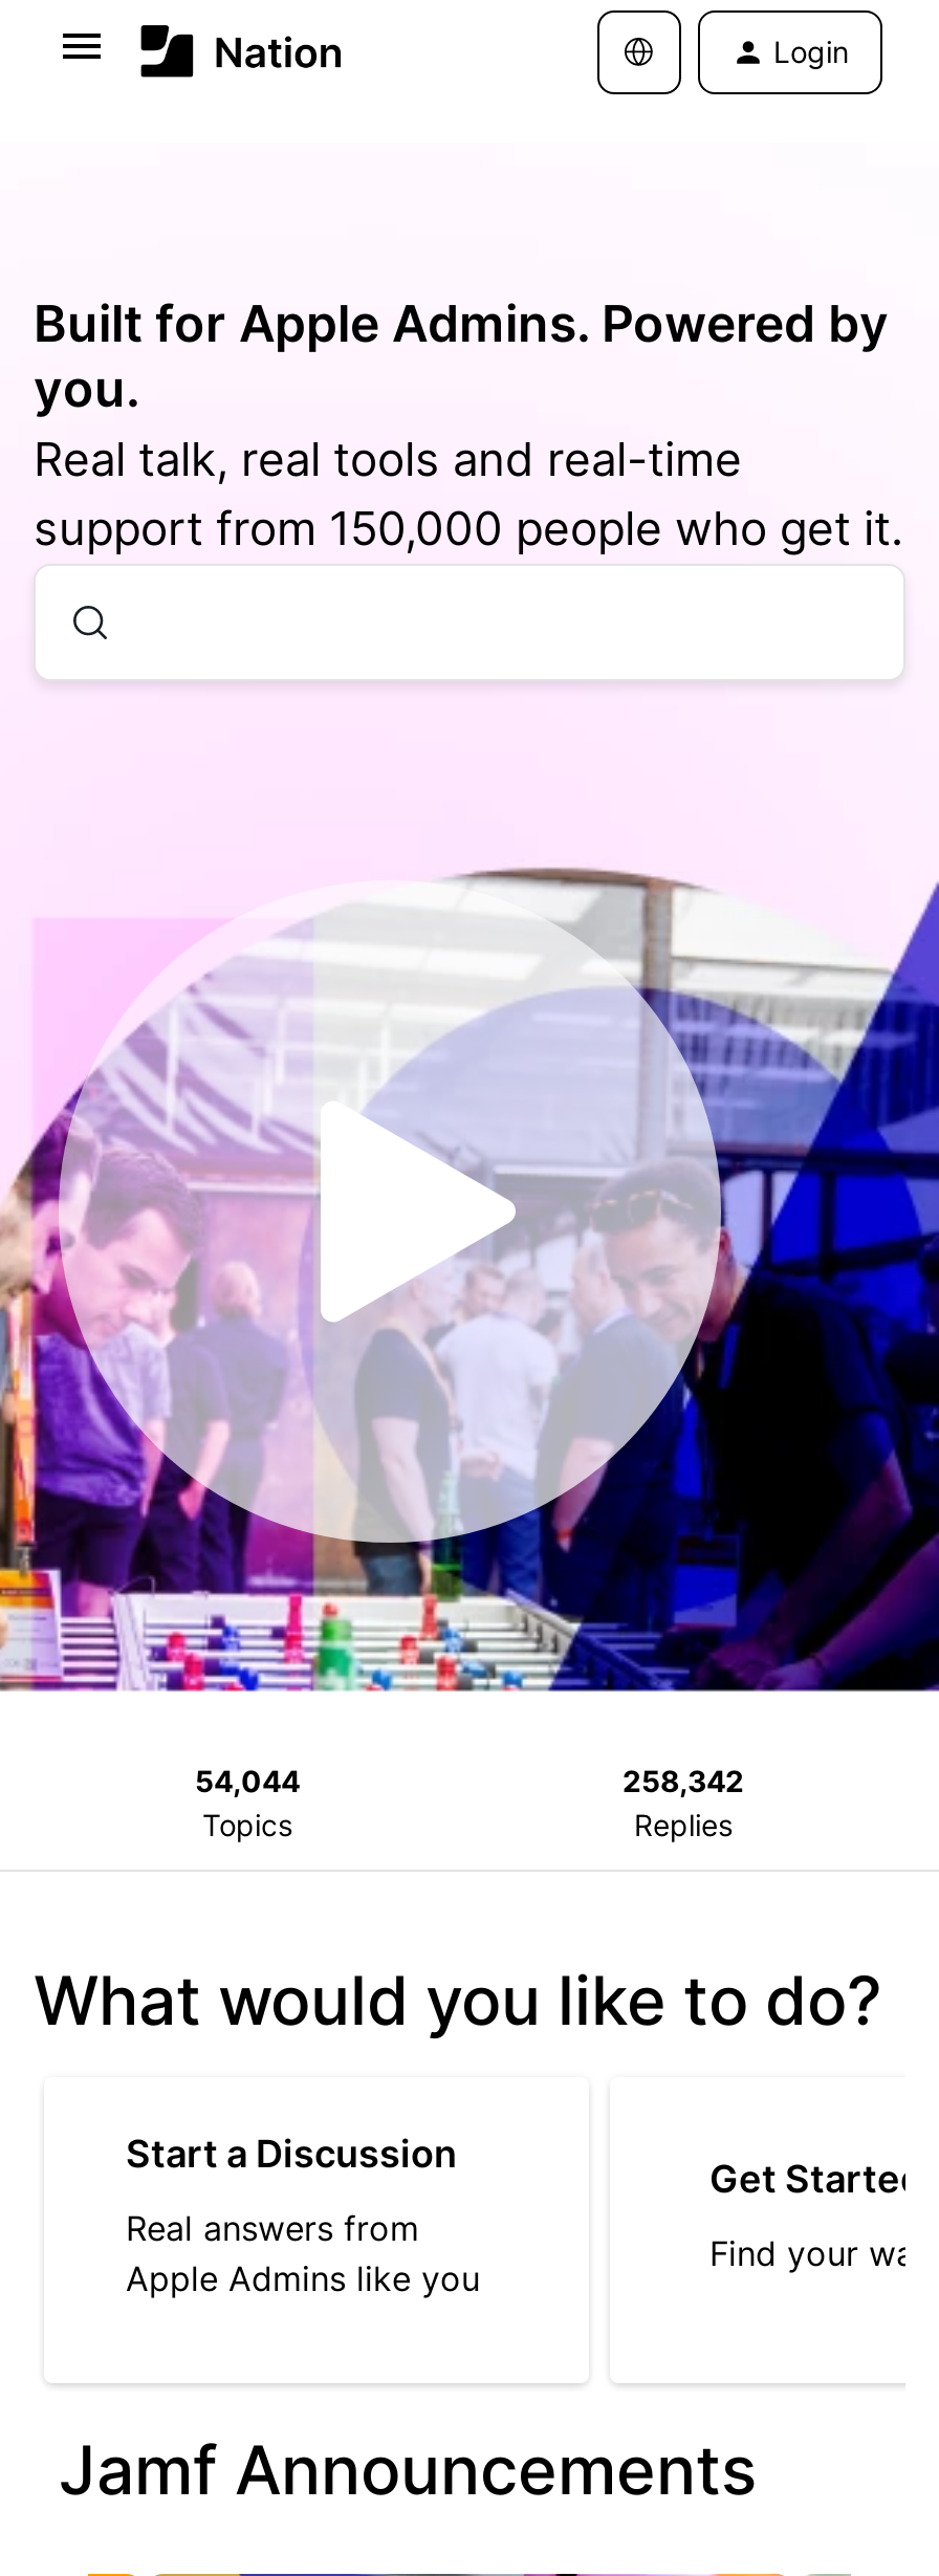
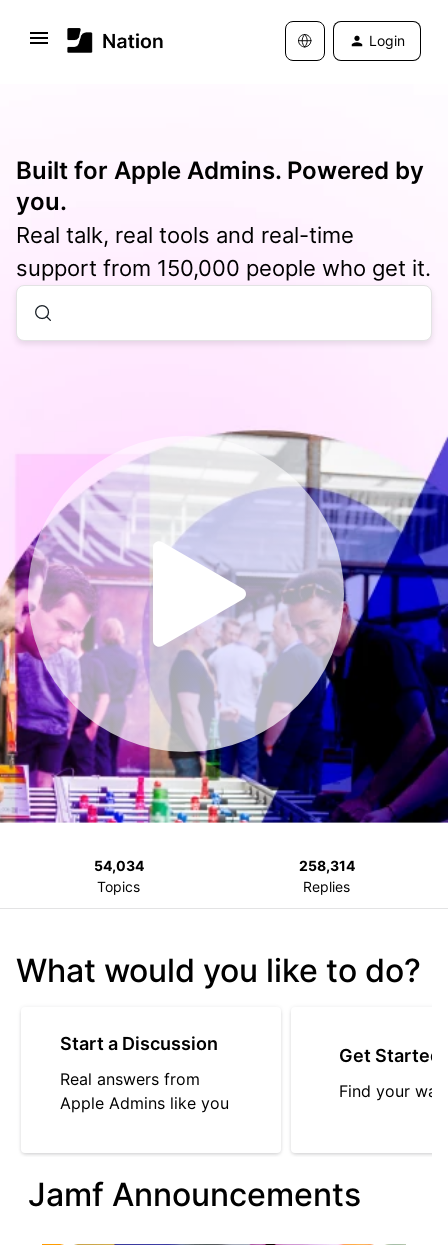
- 54,044
+ 54,034

- 258,342
+ 258,314
